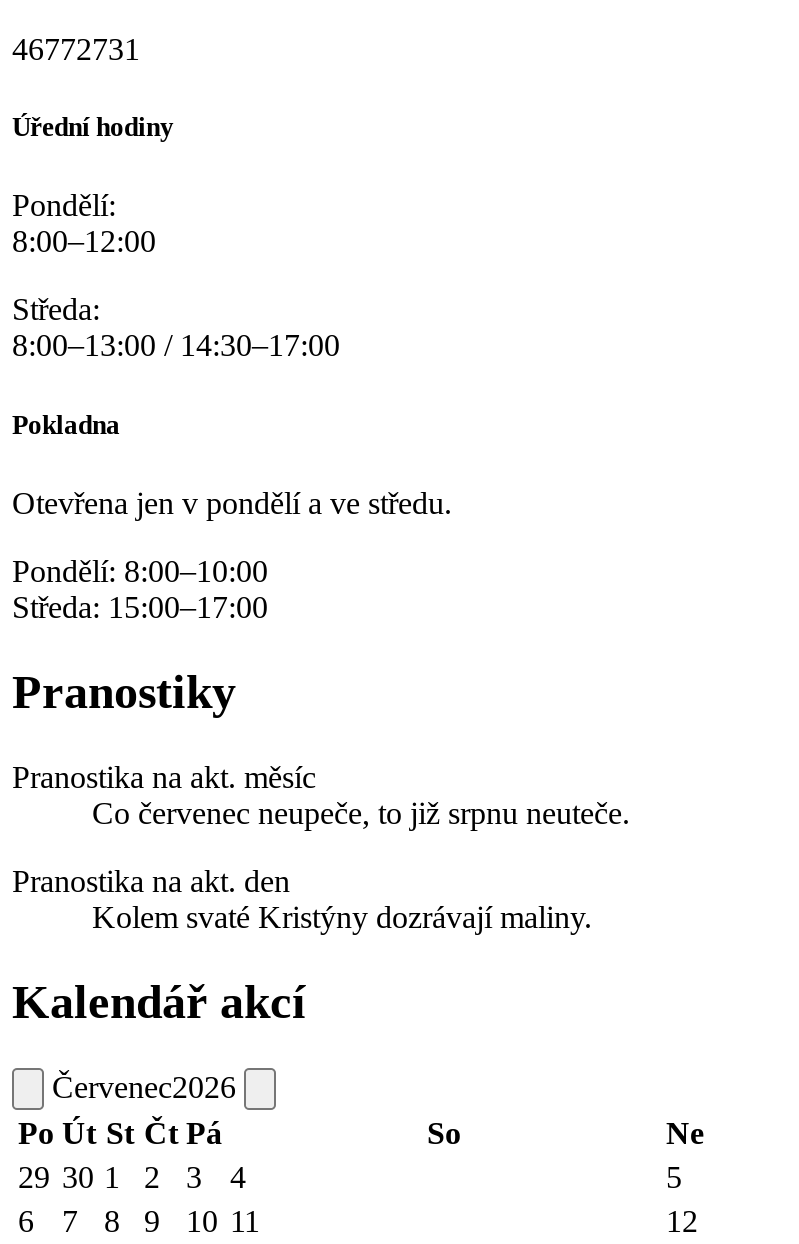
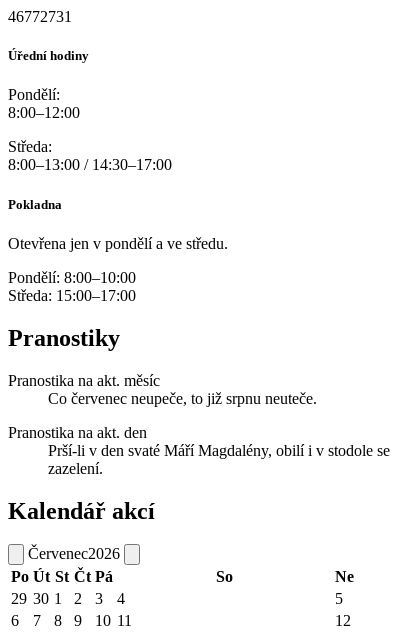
- Kolem svaté Kristýny dozrávají maliny.
+ Prší-li v den svaté Máří Magdalény, obilí i v stodole se
+ zazelení.
